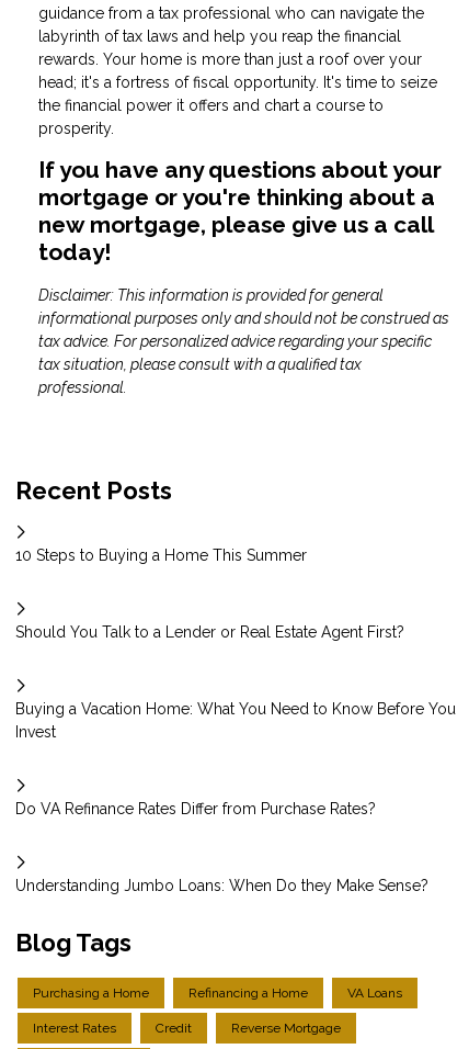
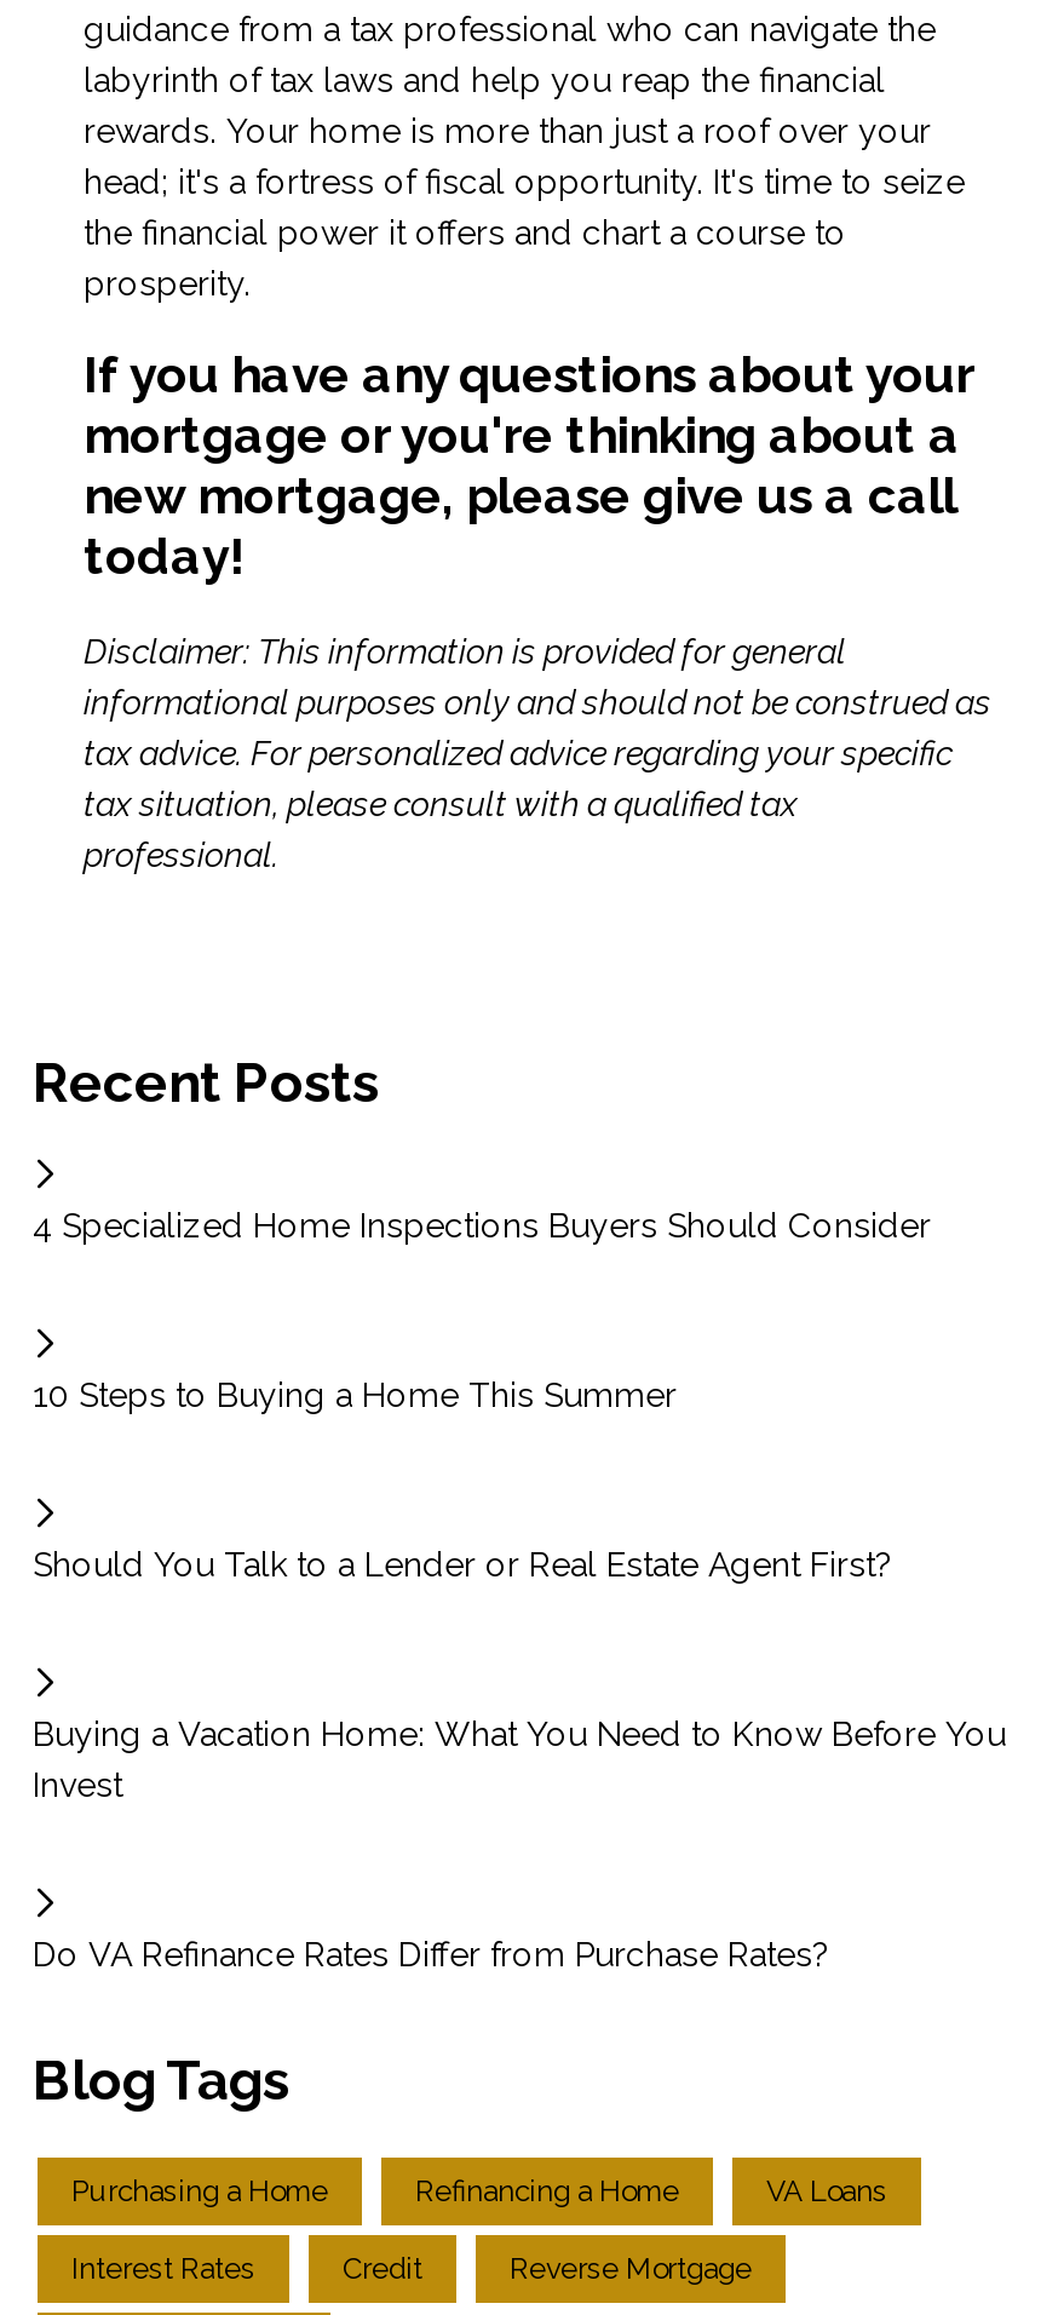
+ 4 Specialized Home Inspections Buyers Should Consider

moved down: 10 Steps to Buying a Home This Summer | Should You Talk to a Lender or Real Estate Agent First? | Buying a Vacation Home: What You Need to Know Before You | Invest | Do VA Refinance Rates Differ from Purchase Rates?

- Understanding Jumbo Loans: When Do they Make Sense?
